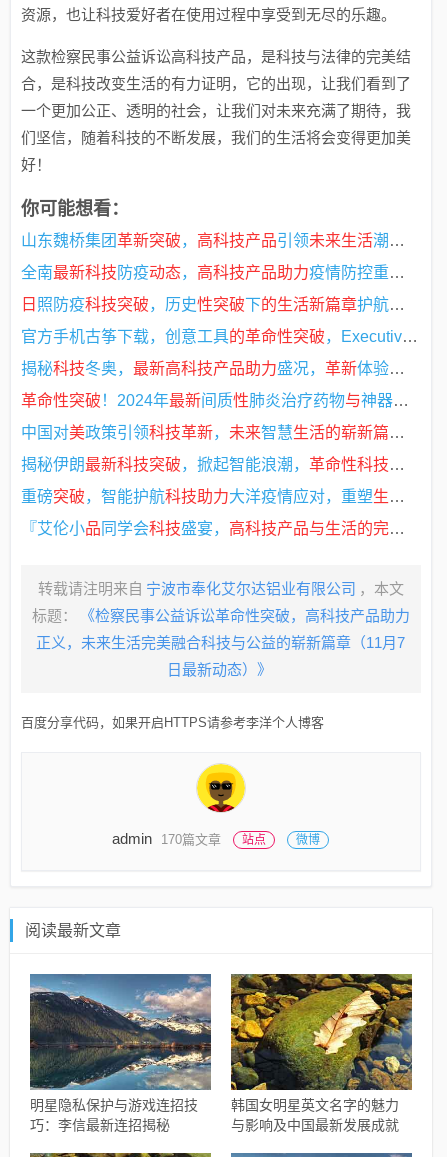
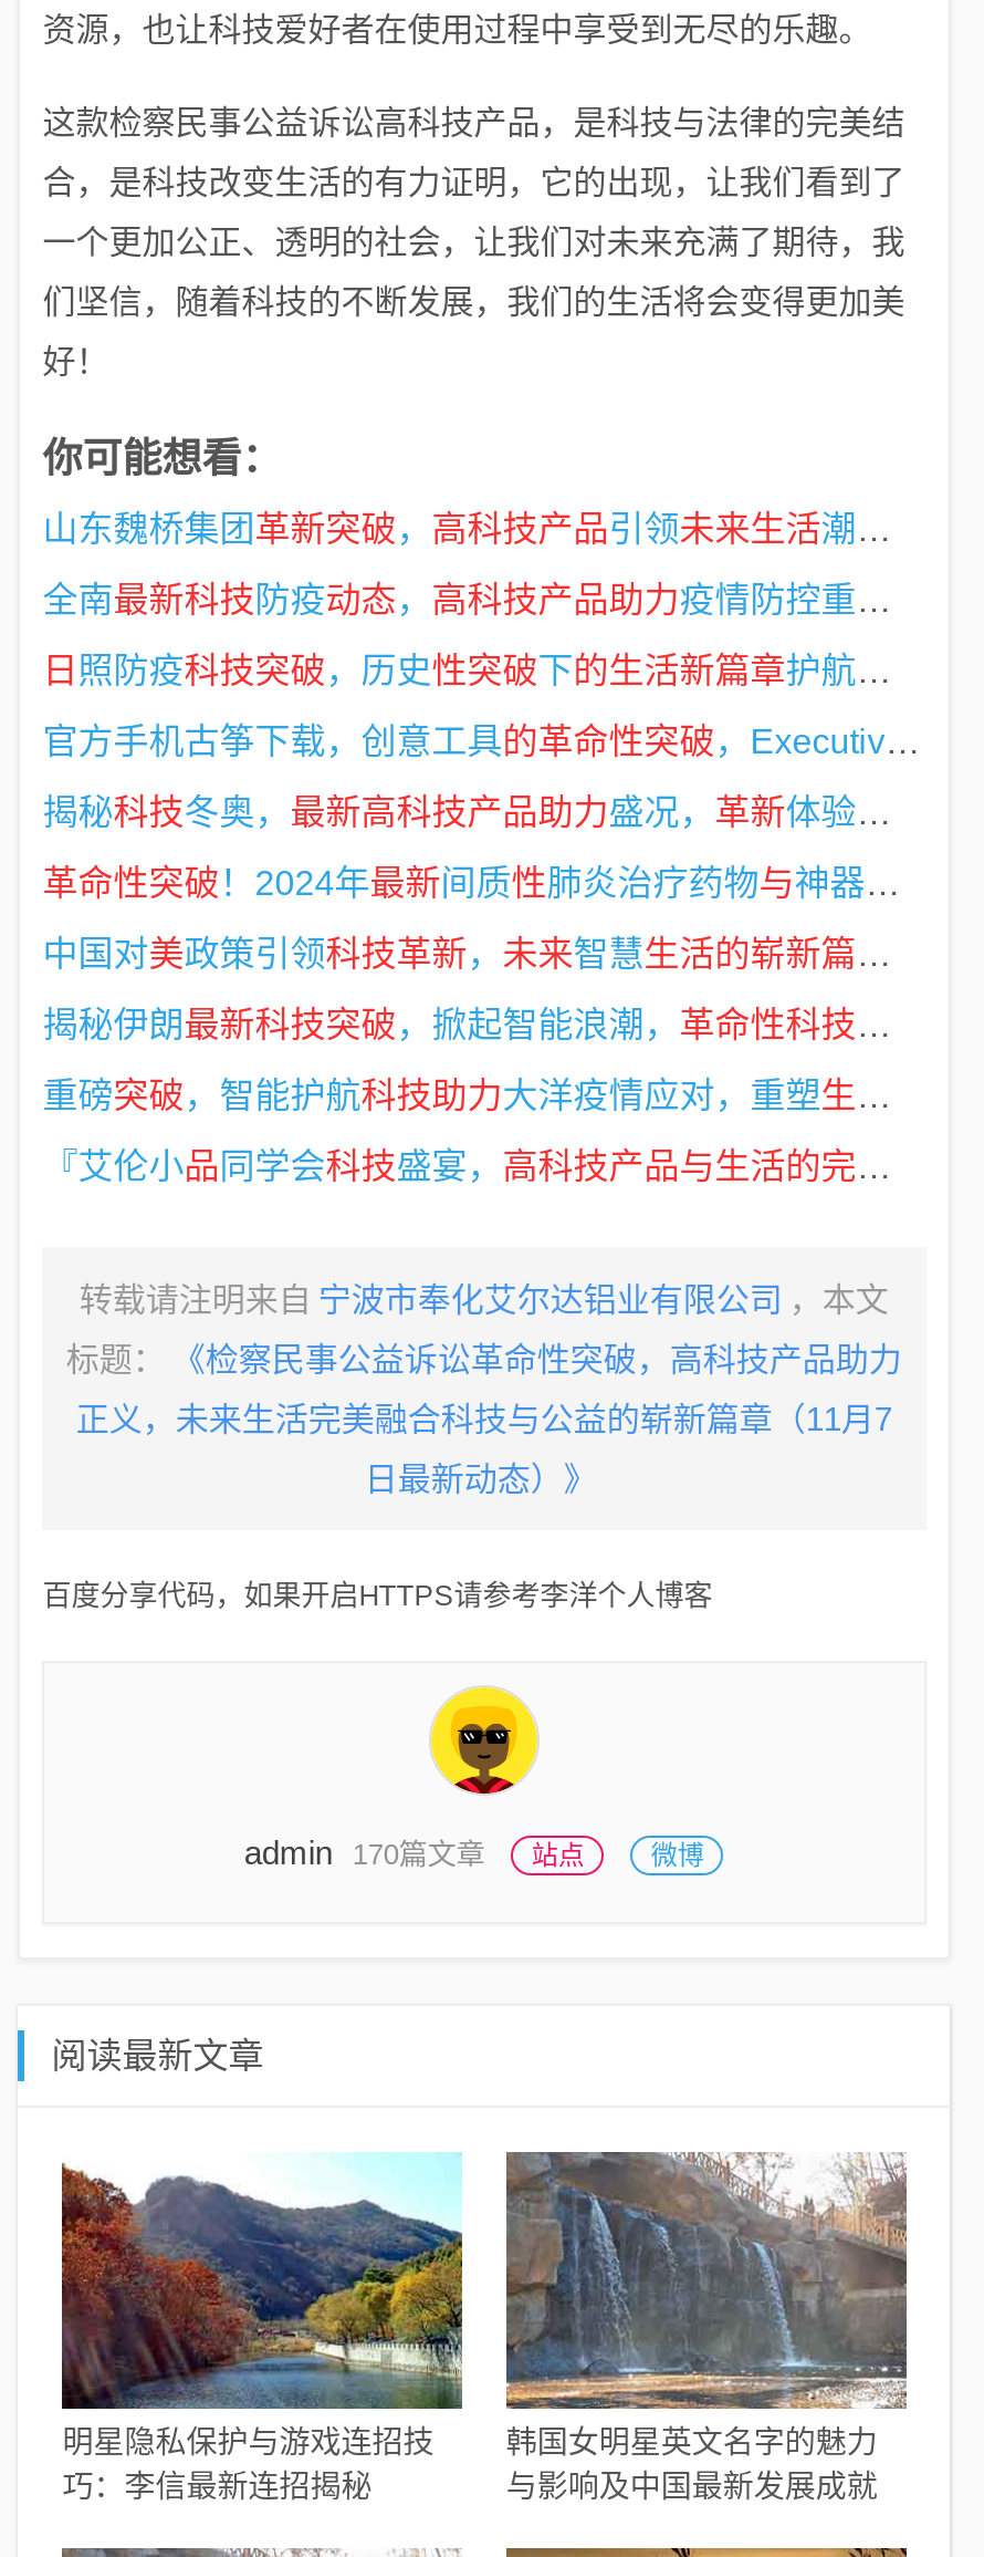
- [image]
+ [image]

- [image]
+ [image]
